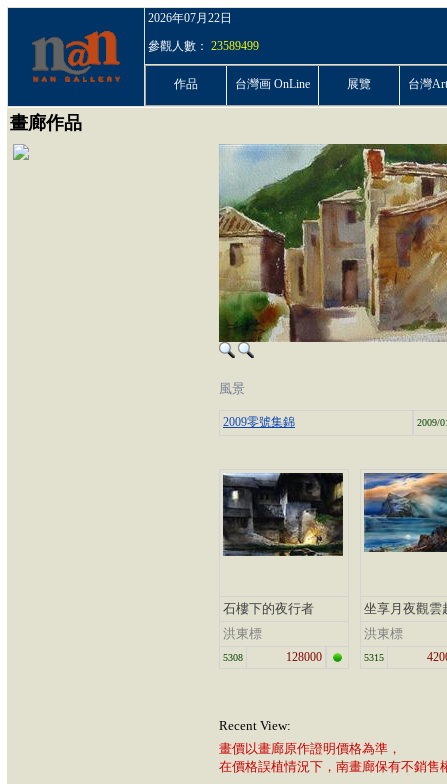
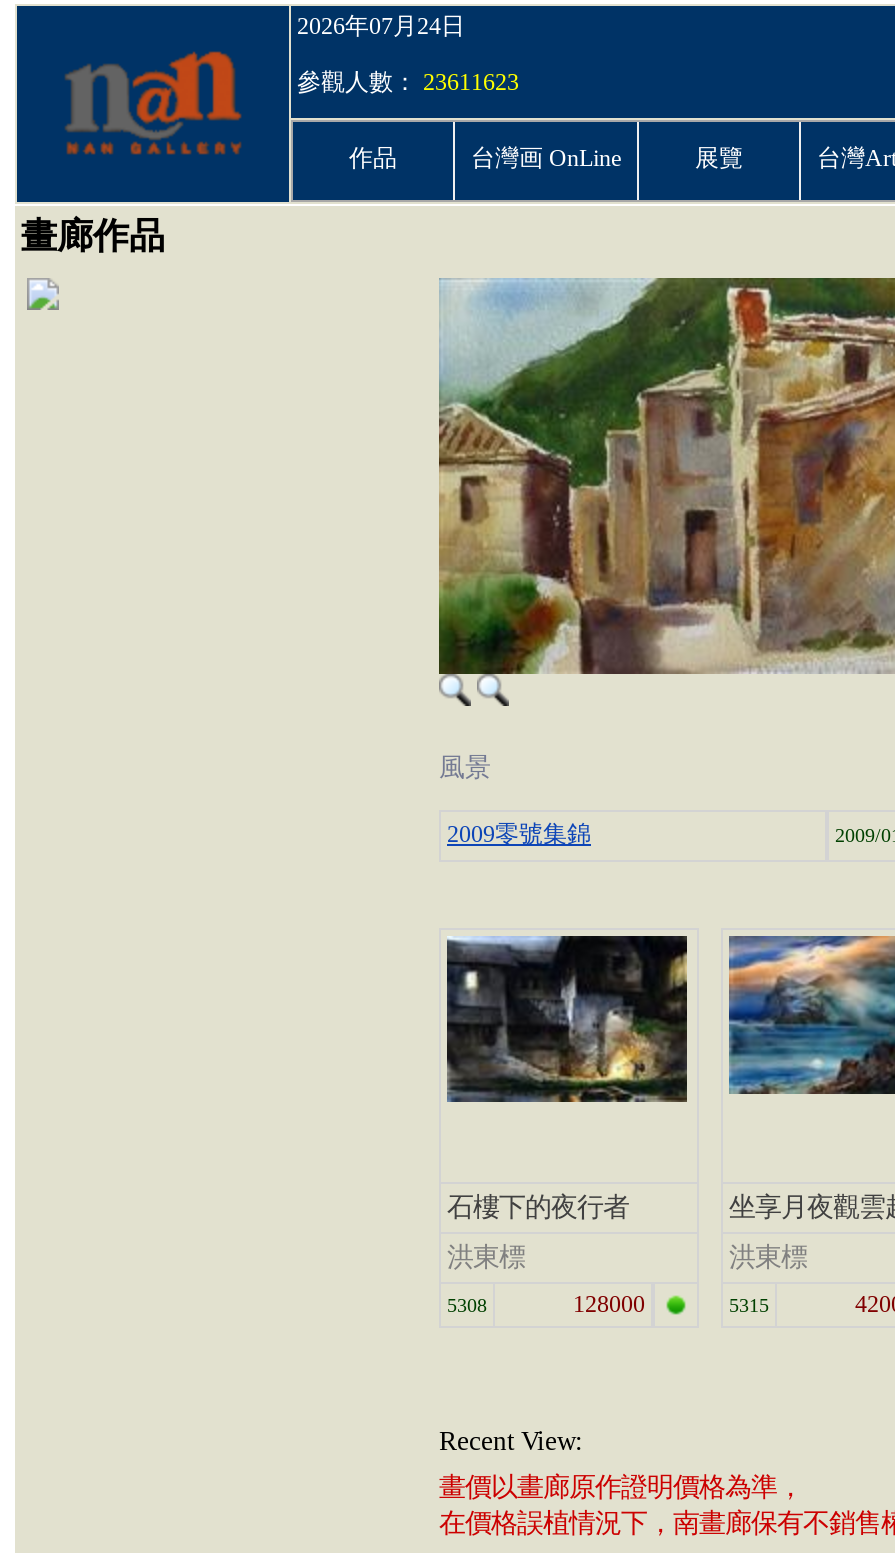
- 2026年07月22日
+ 2026年07月24日

- 參觀人數： 23589499
+ 參觀人數： 23611623
